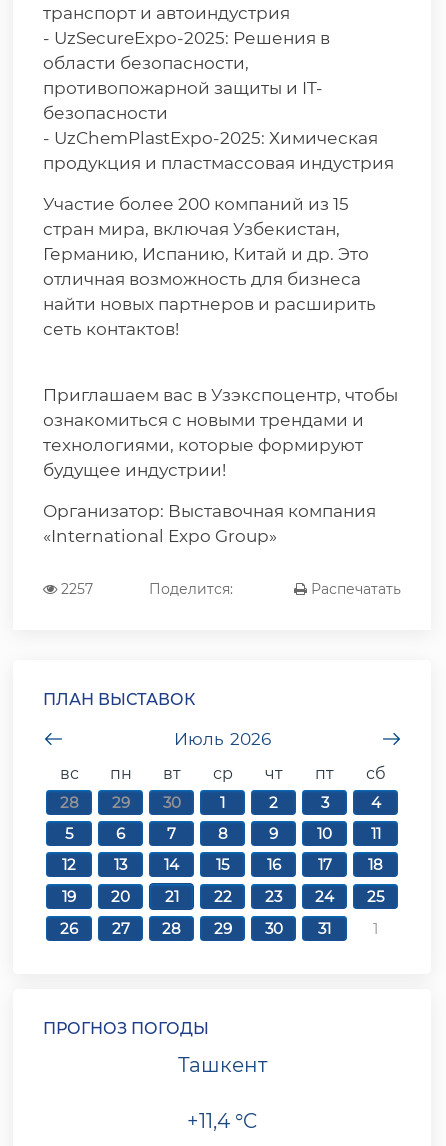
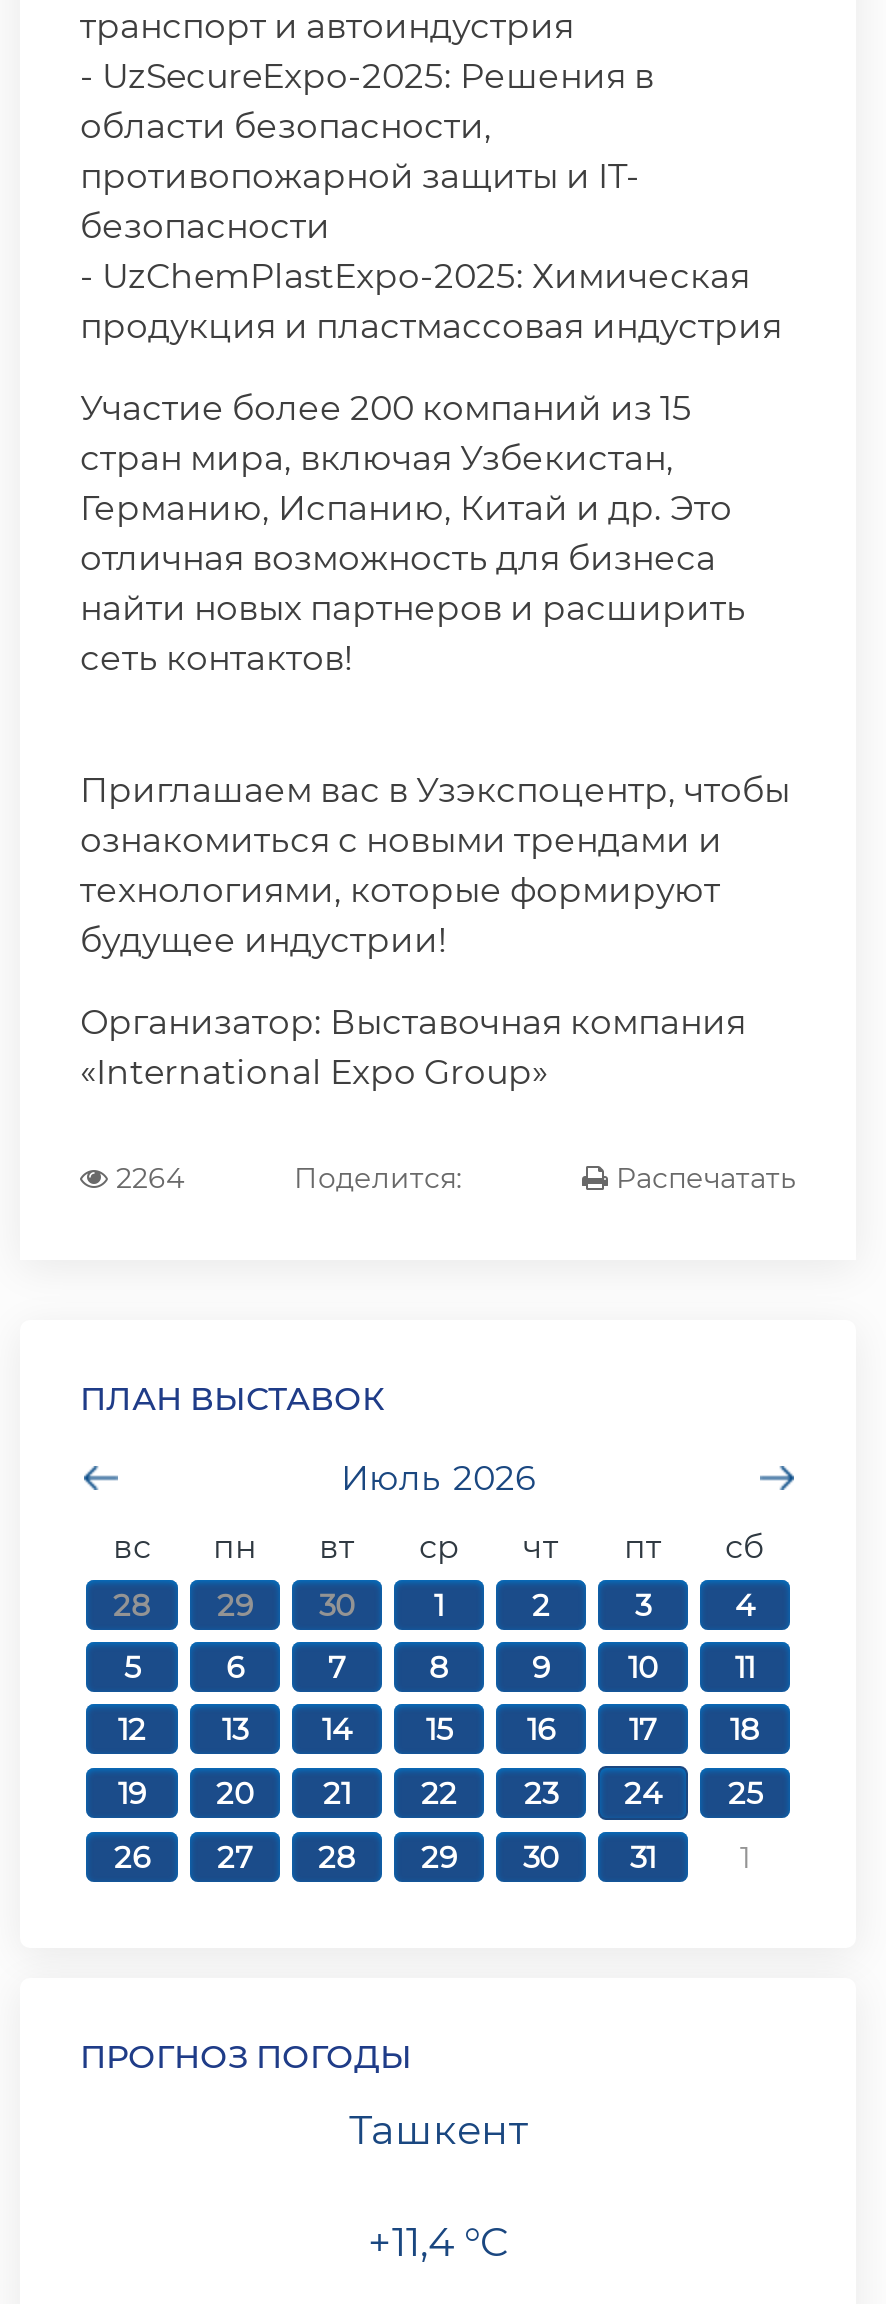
- 2257
+ 2264
